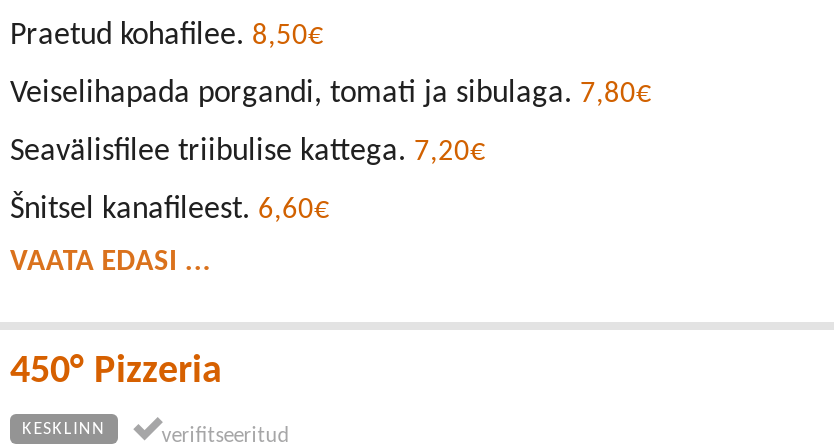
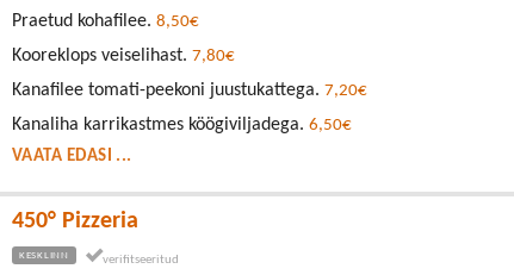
- Veiselihapada porgandi, tomati ja sibulaga. 7,80€
+ Kooreklops veiselihast. 7,80€

- Seavälisfilee triibulise kattega. 7,20€
+ Kanafilee tomati-peekoni juustukattega. 7,20€

- Šnitsel kanafileest. 6,60€
+ Kanaliha karrikastmes köögiviljadega. 6,50€
